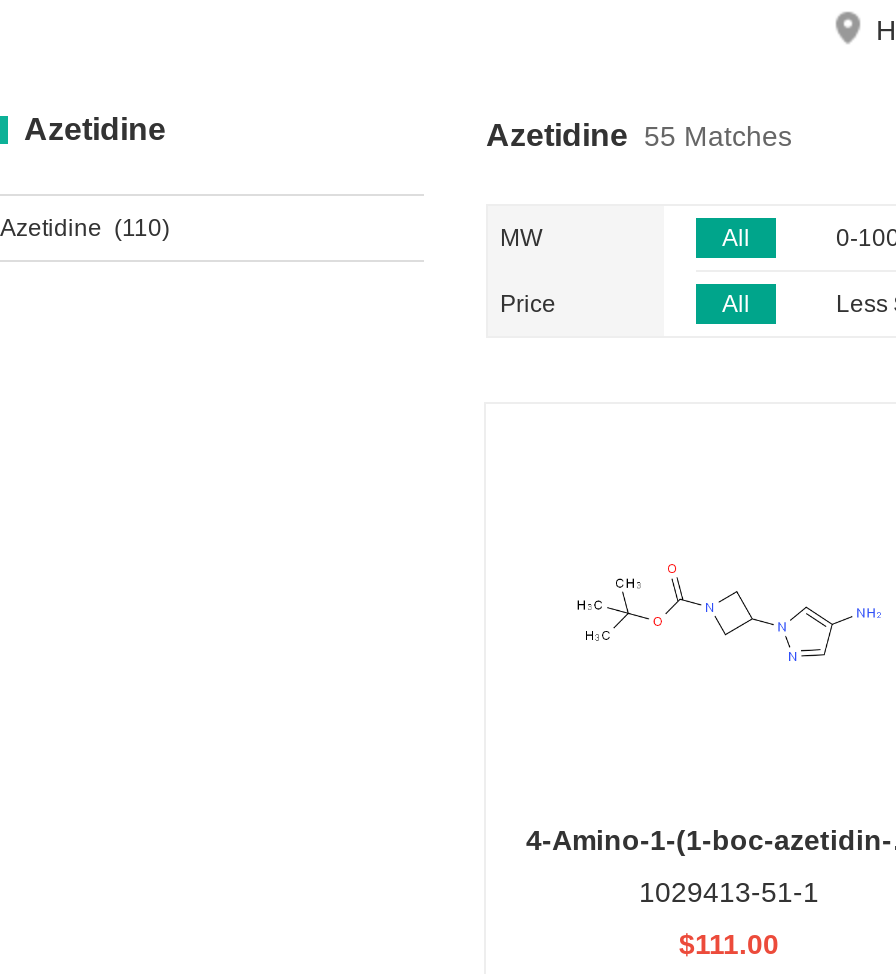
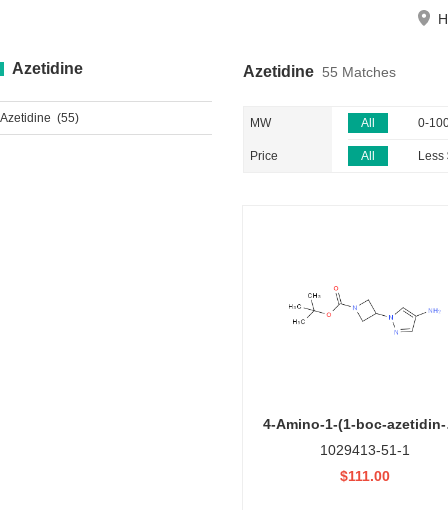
- Azetidine (110)
+ Azetidine (55)
